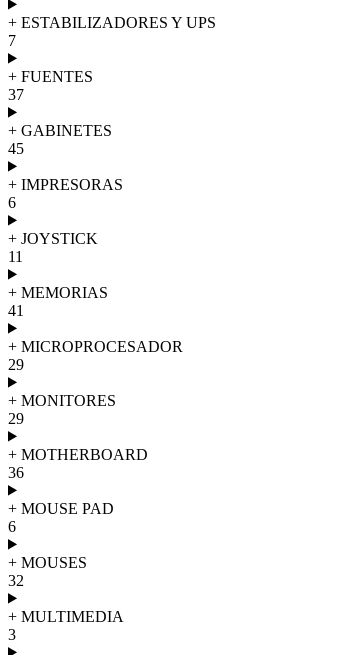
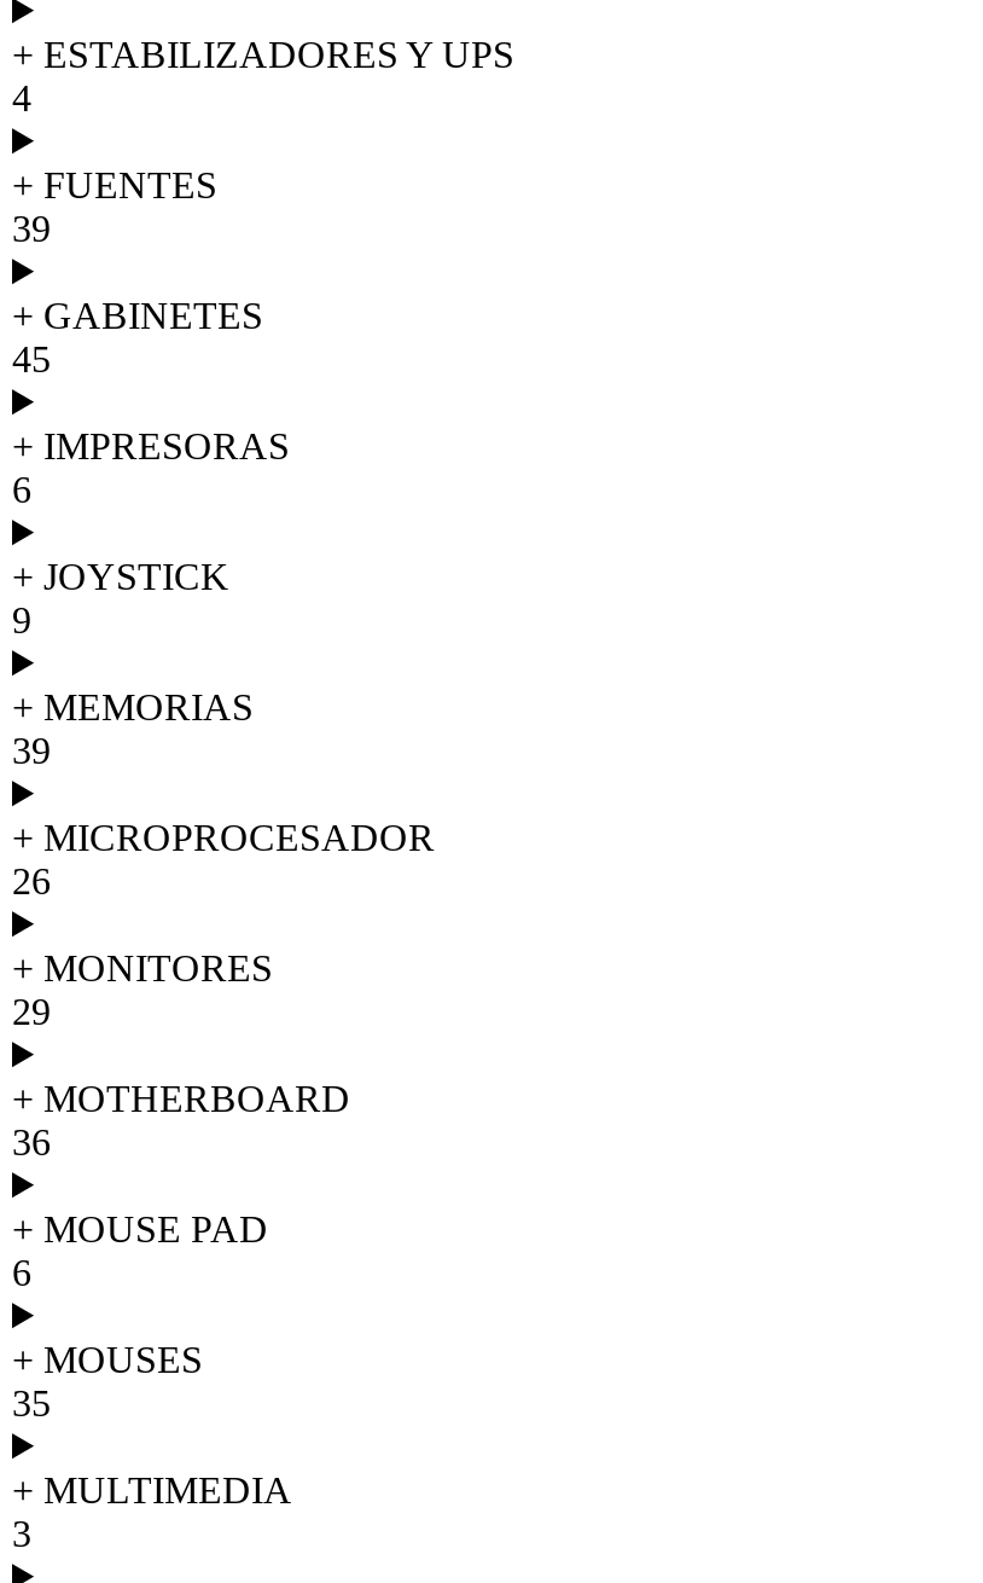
- 7
+ 4

- 37
+ 39

- 11
+ 9

- 41
+ 39

- 29
+ 26

- 32
+ 35
